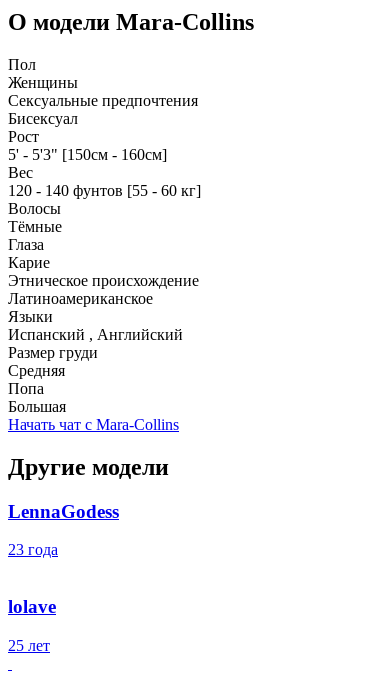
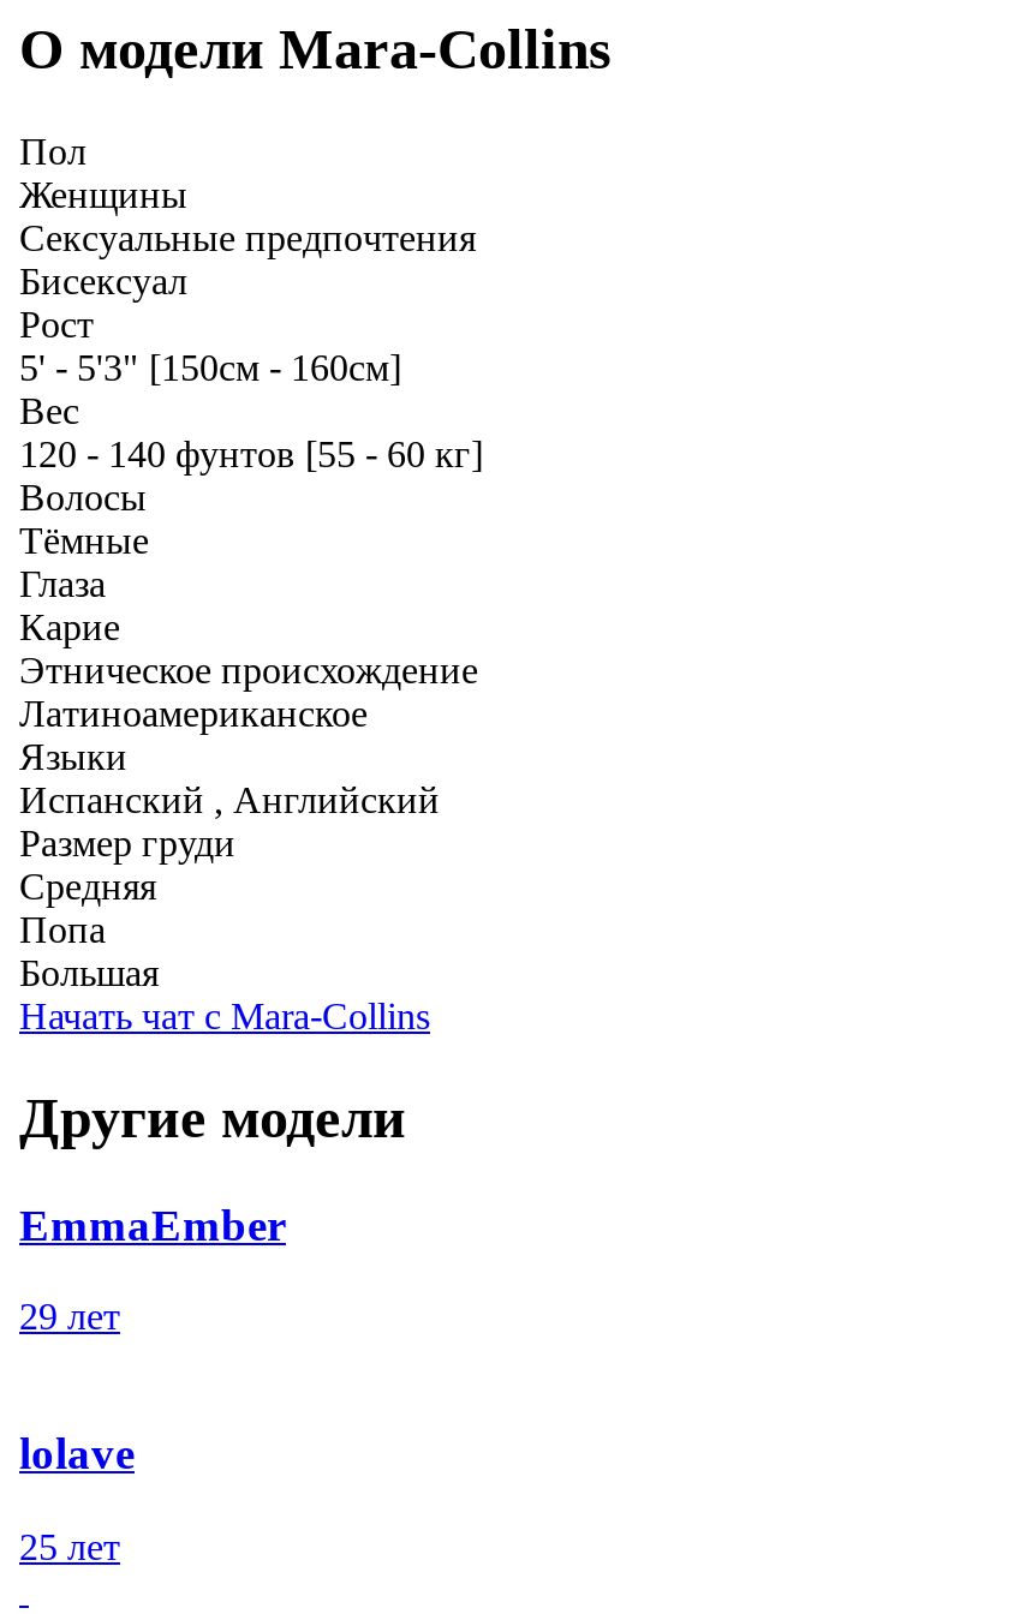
- LennaGodess
+ EmmaEmber

- 23 года
+ 29 лет
